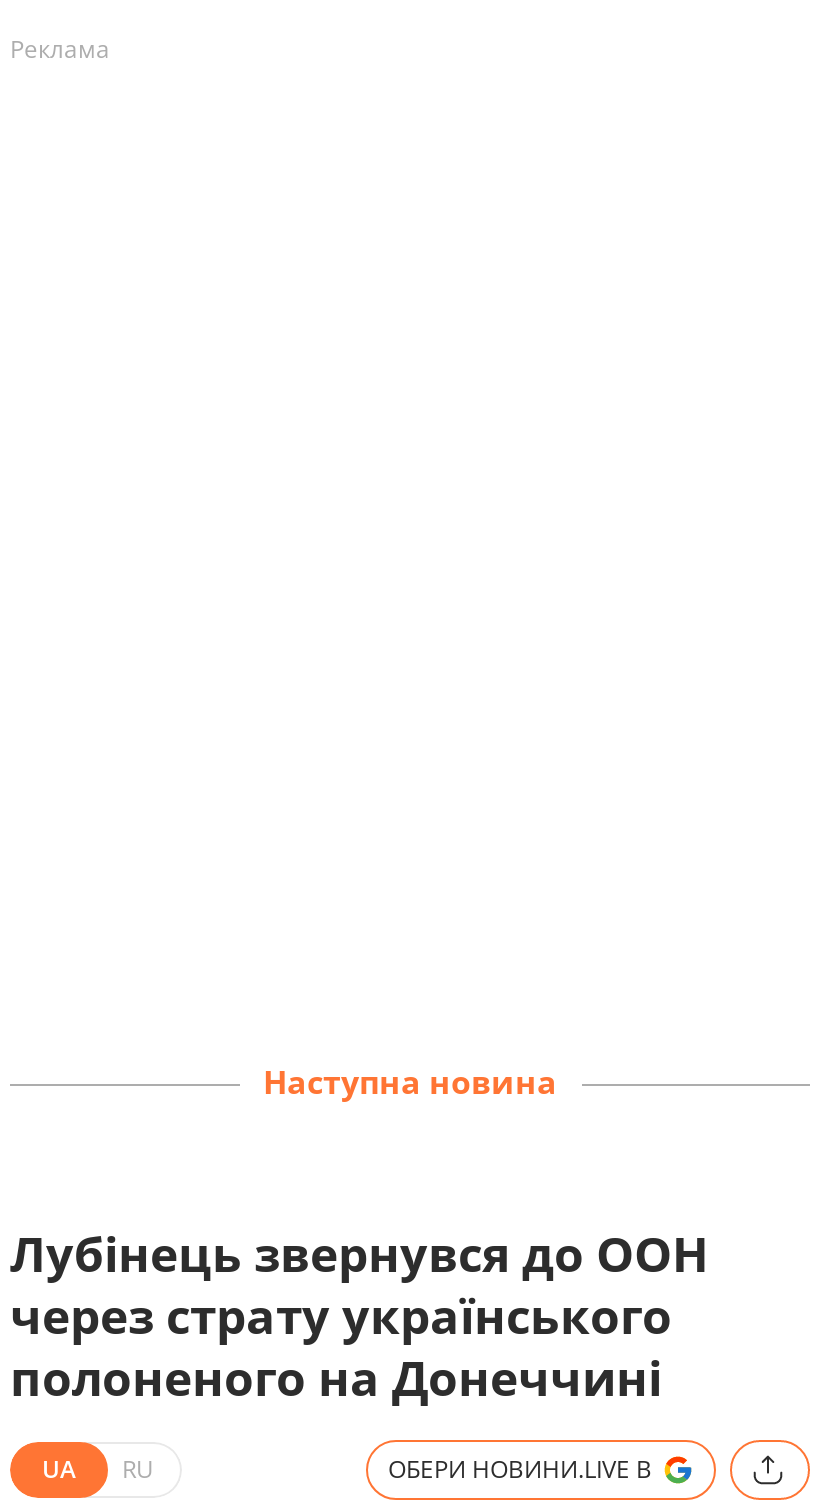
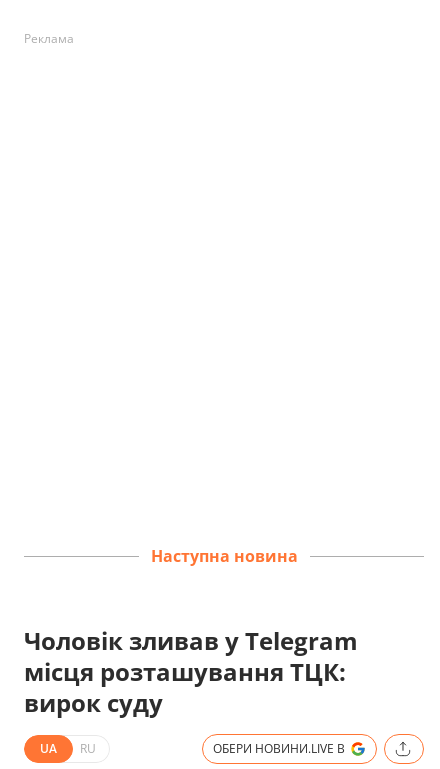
- Лубінець звернувся до ООН
- через страту українського
- полоненого на Донеччині
+ Чоловік зливав у Telegram
+ місця розташування ТЦК:
+ вирок суду
